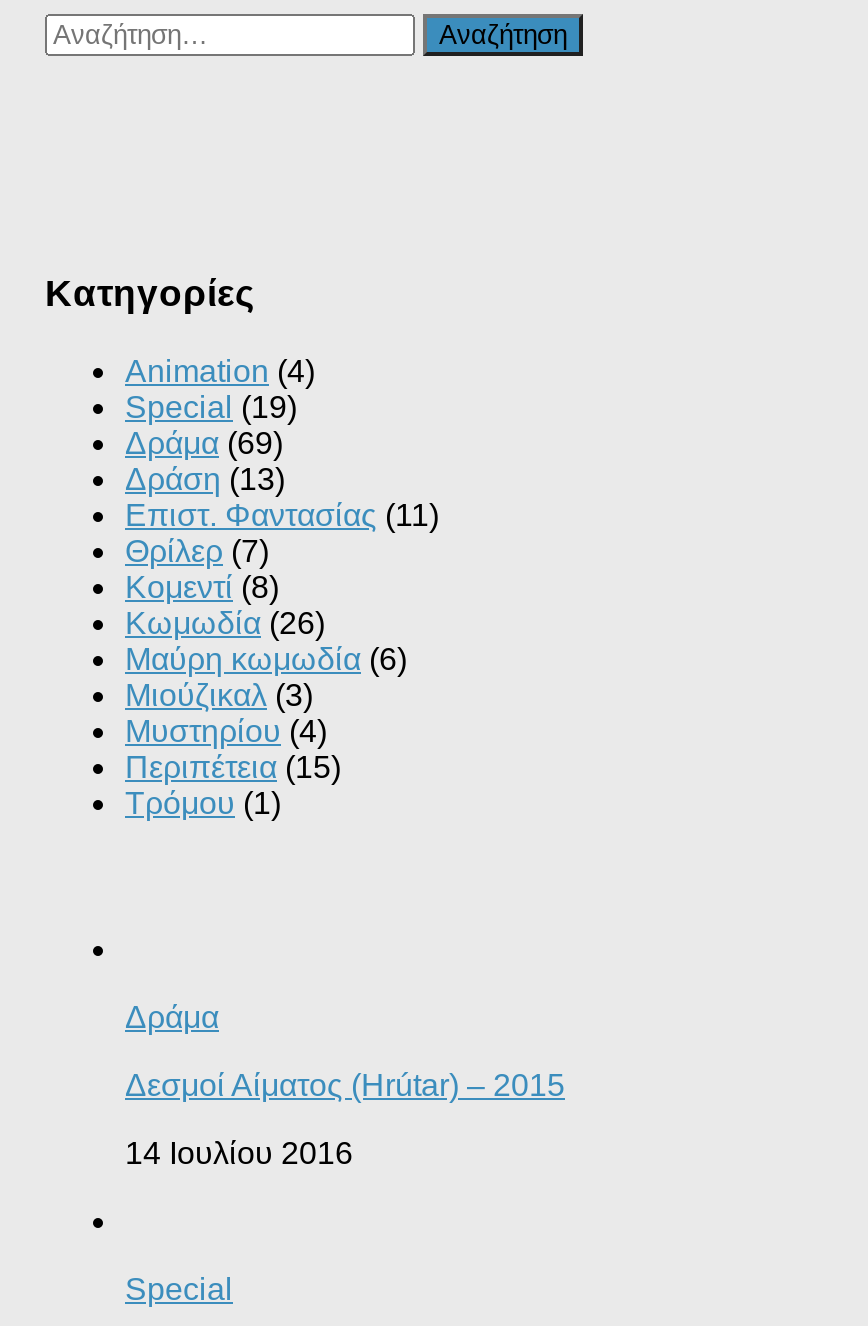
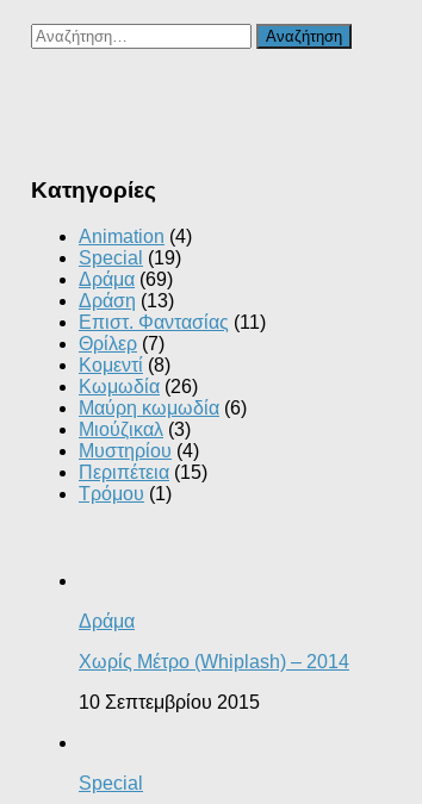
- Δεσμοί Αίματος (Hrútar) – 2015
+ Χωρίς Μέτρο (Whiplash) – 2014

- 14 Ιουλίου 2016
+ 10 Σεπτεμβρίου 2015
